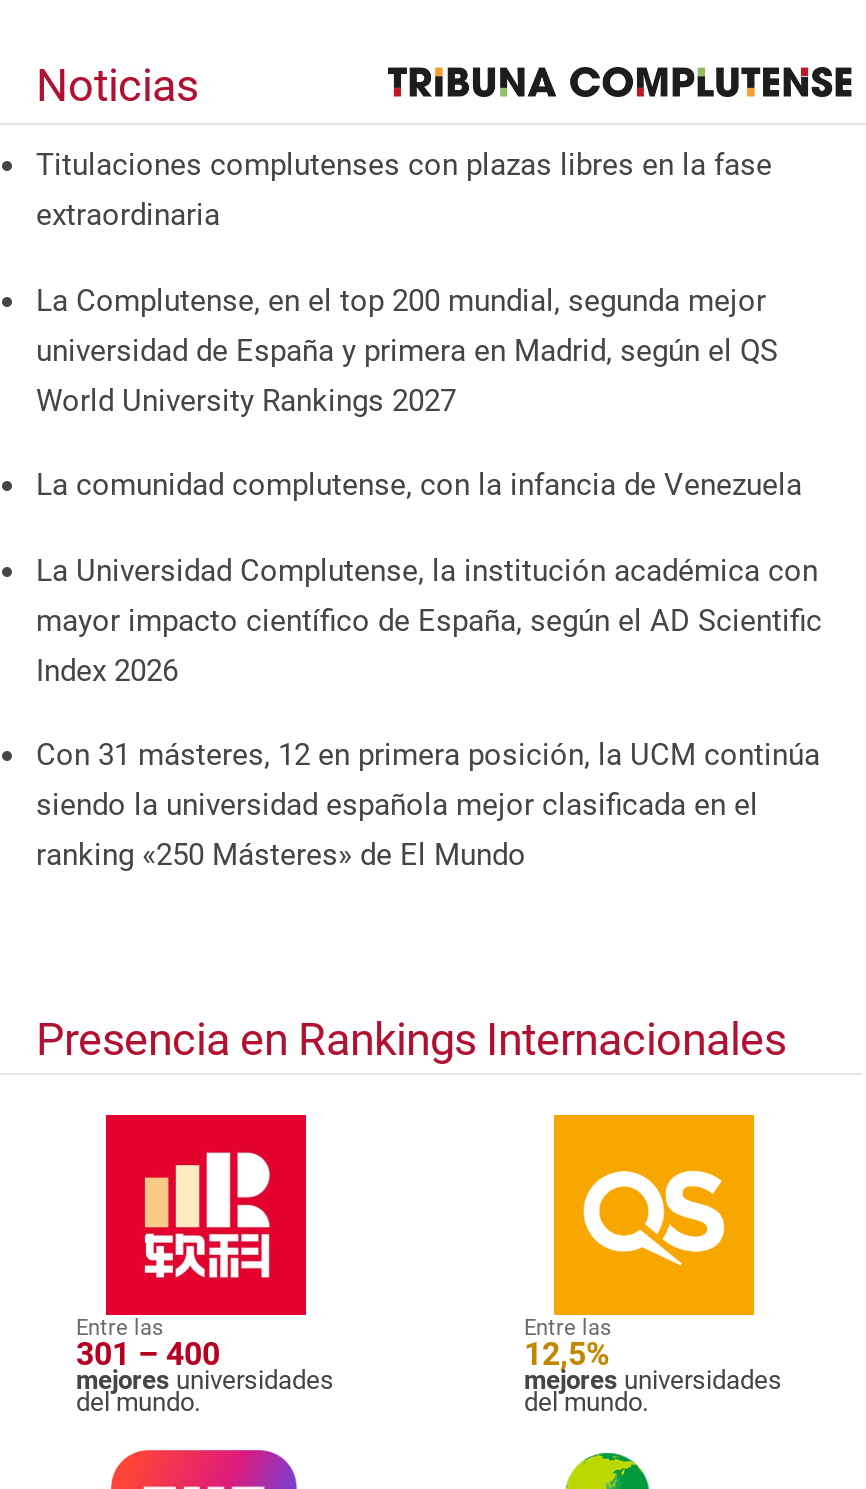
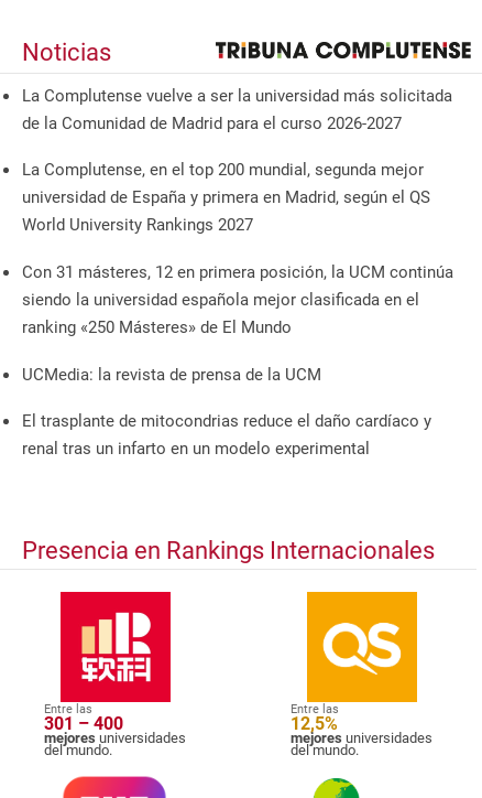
- Titulaciones complutenses con plazas libres en la fase
- extraordinaria
+ La Complutense vuelve a ser la universidad más solicitada
+ de la Comunidad de Madrid para el curso 2026-2027

- La comunidad complutense, con la infancia de Venezuela
- La Universidad Complutense, la institución académica con
- mayor impacto científico de España, según el AD Scientific
- Index 2026

moved up: Con 31 másteres, 12 en primera posición, la UCM continúa | siendo la universidad española mejor clasificada en el | ranking «250 Másteres» de El Mundo

+ UCMedia: la revista de prensa de la UCM
+ El trasplante de mitocondrias reduce el daño cardíaco y
+ renal tras un infarto en un modelo experimental
